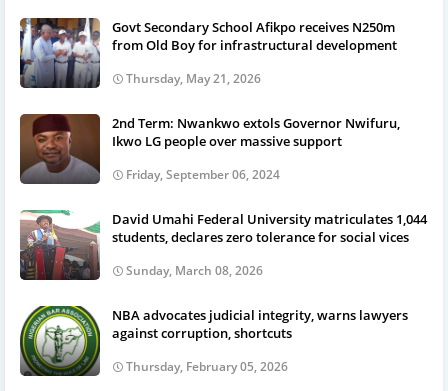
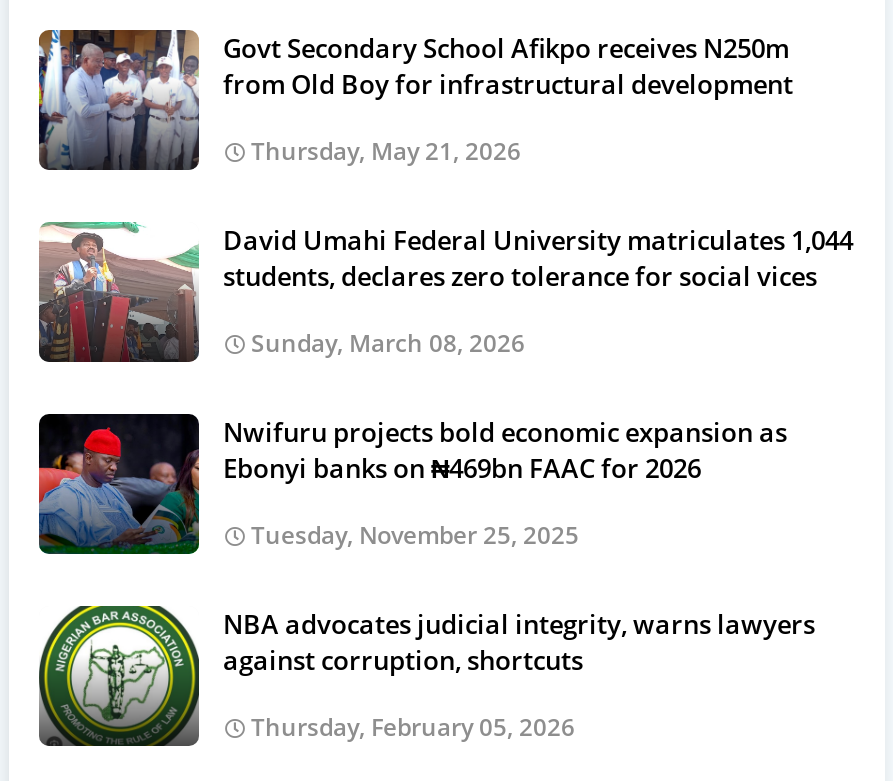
- [image]
- 2nd Term: Nwankwo extols Governor Nwifuru,
- Ikwo LG people over massive support
- Friday, September 06, 2024

moved up: [image] | David Umahi Federal University matriculates 1,044 | students, declares zero tolerance for social vices | Sunday, March 08, 2026

+ [image]
+ Nwifuru projects bold economic expansion as
+ Ebonyi banks on ₦469bn FAAC for 2026
+ Tuesday, November 25, 2025
